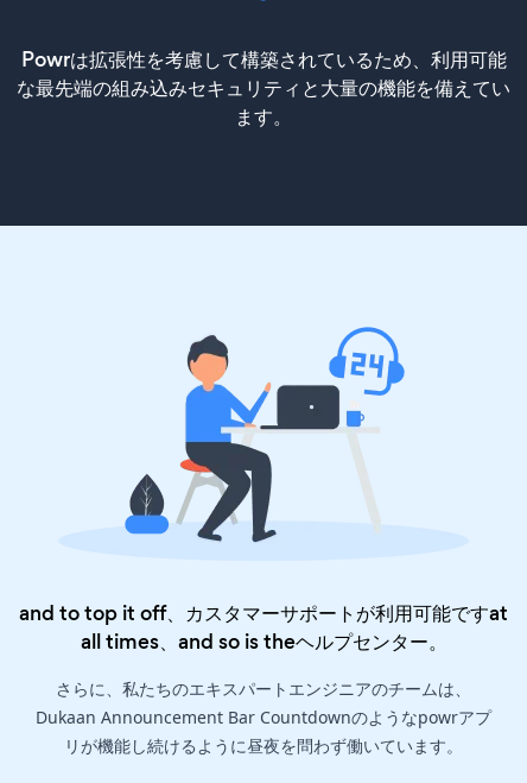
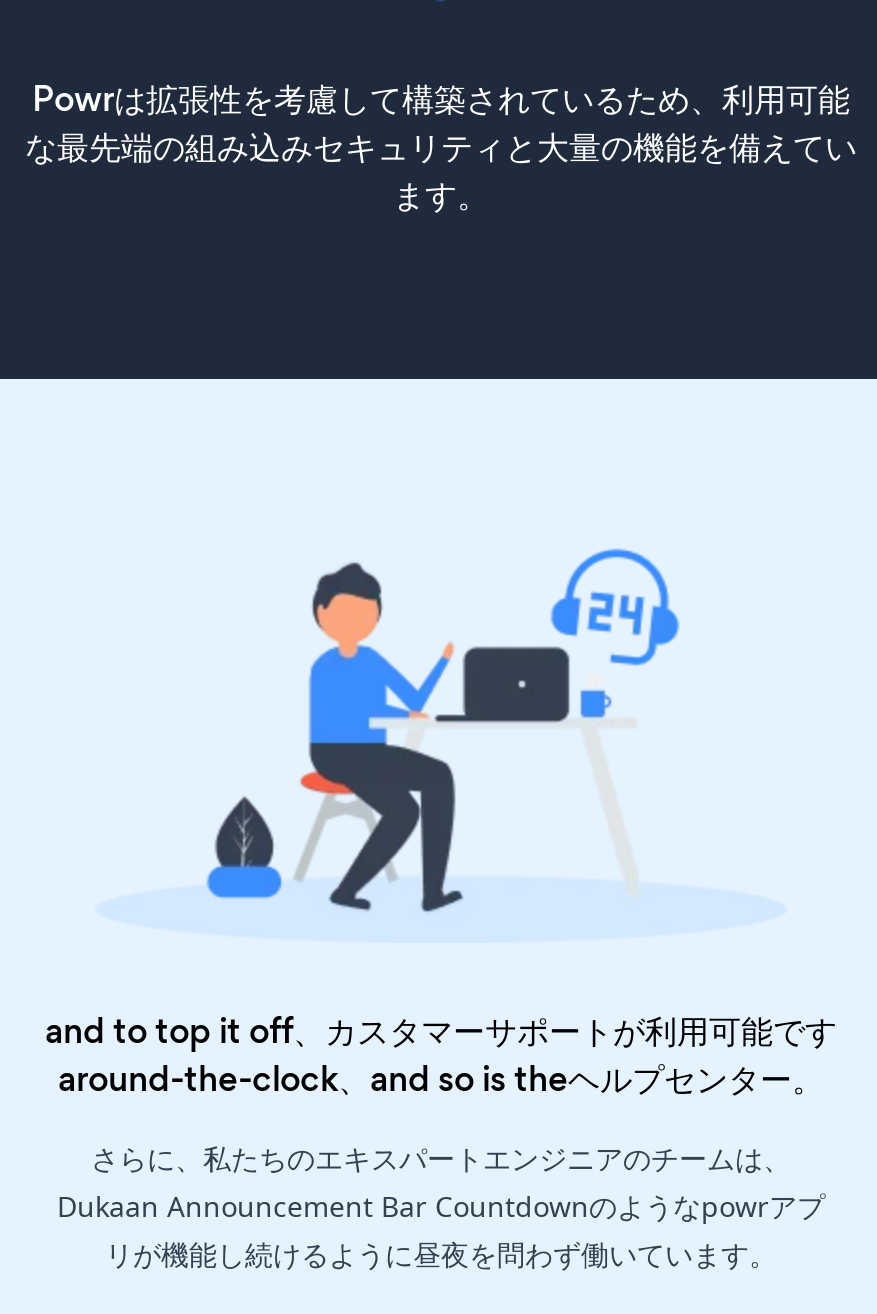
- and to top it off、カスタマーサポートが利用可能ですat
- all times、and so is theヘルプセンター。
+ and to top it off、カスタマーサポートが利用可能です
+ around-the-clock、and so is theヘルプセンター。
